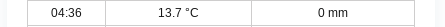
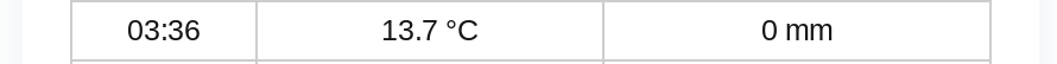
- 04:36
+ 03:36
